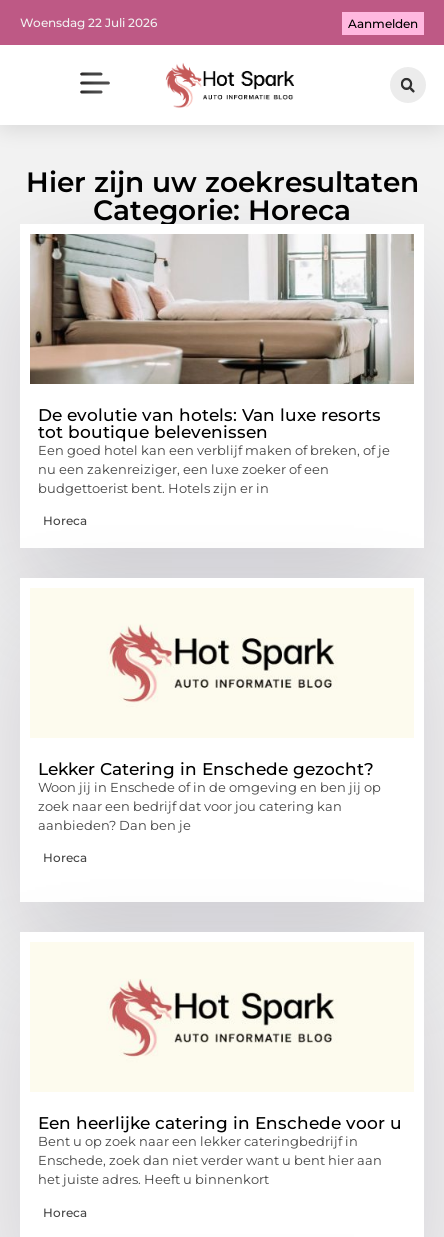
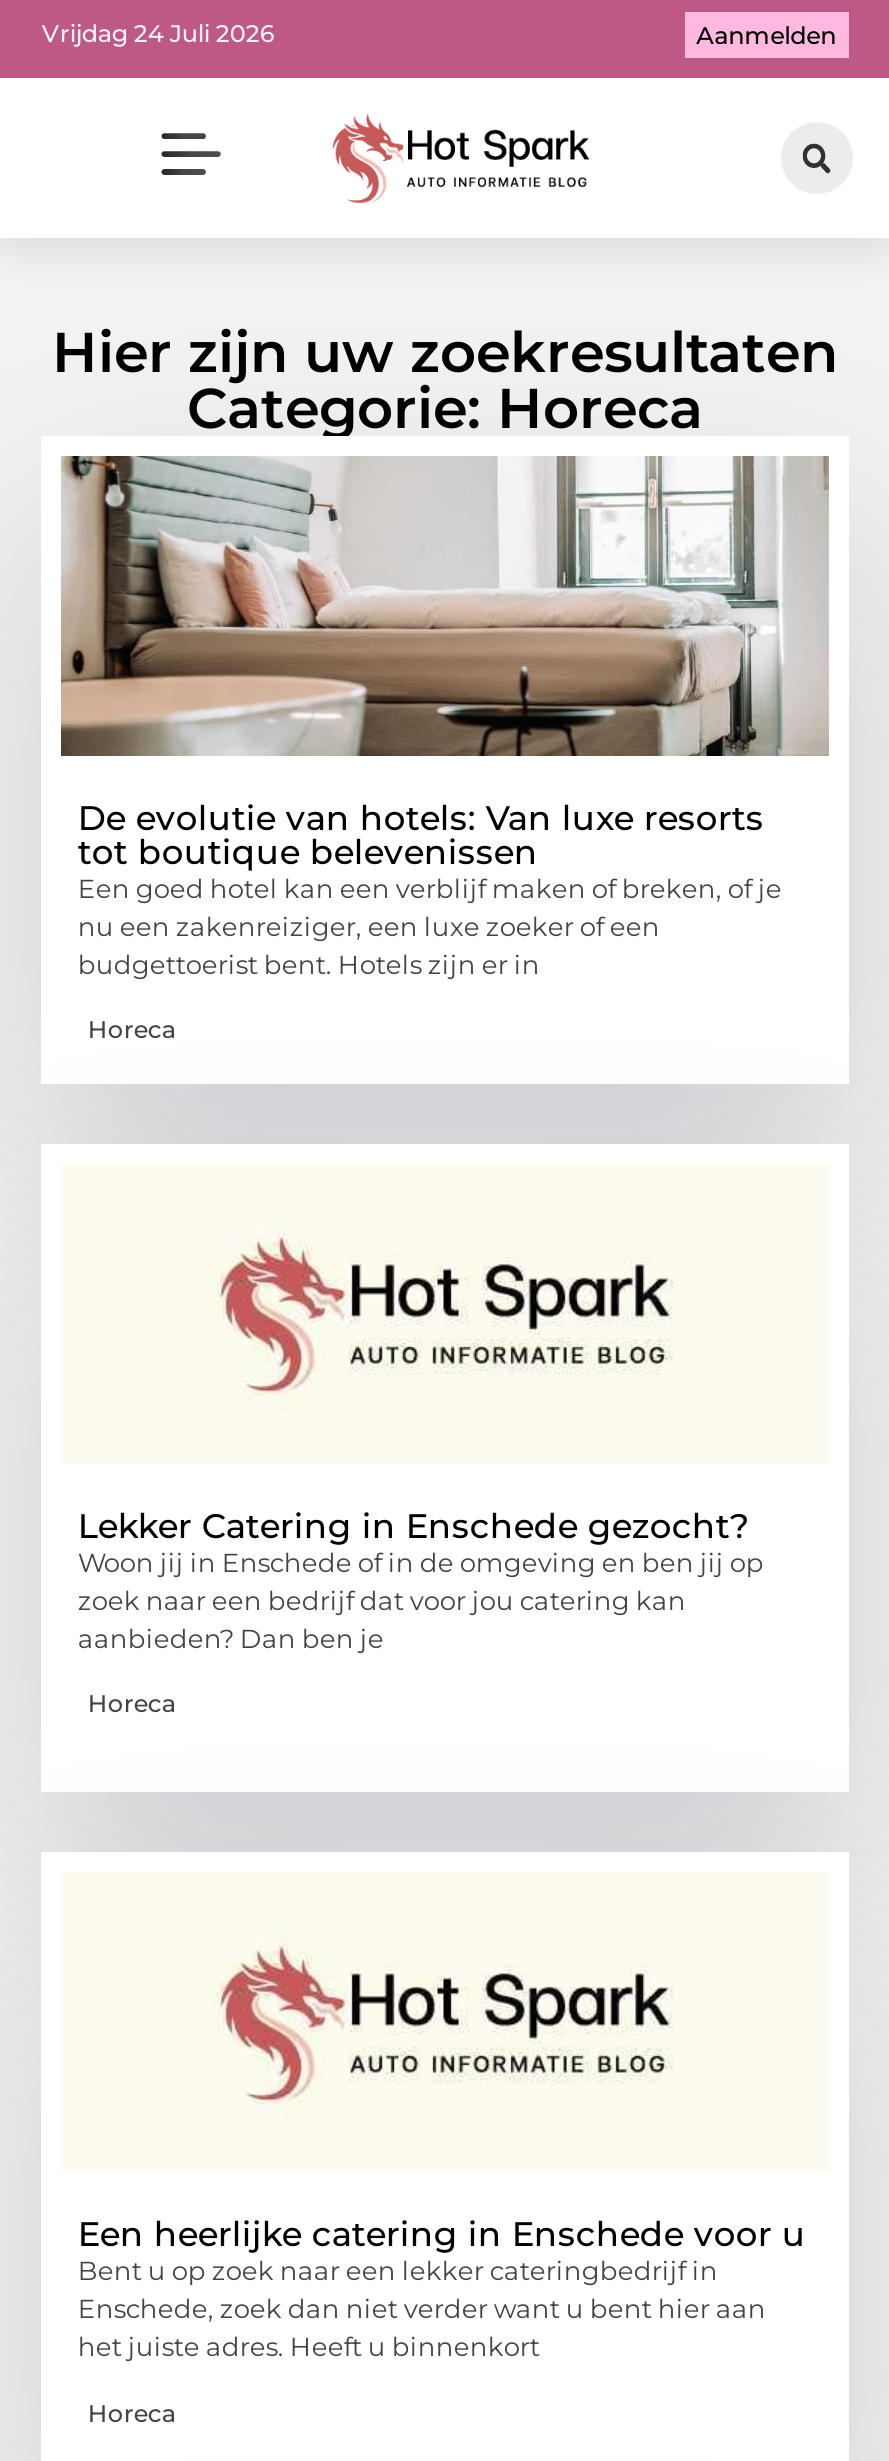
- Woensdag 22 Juli 2026
+ Vrijdag 24 Juli 2026
